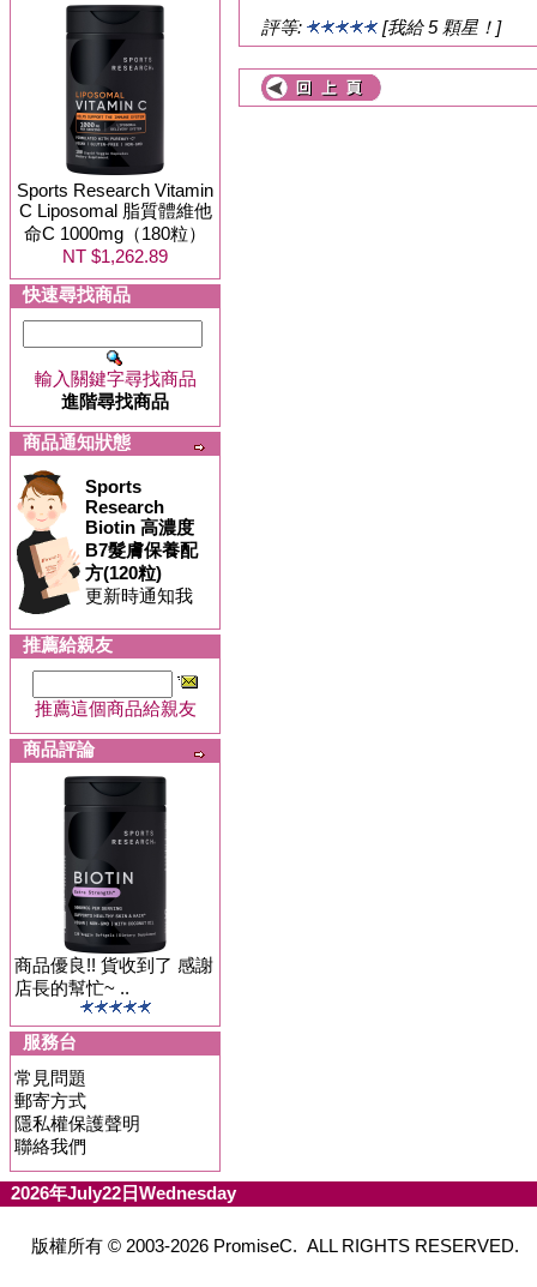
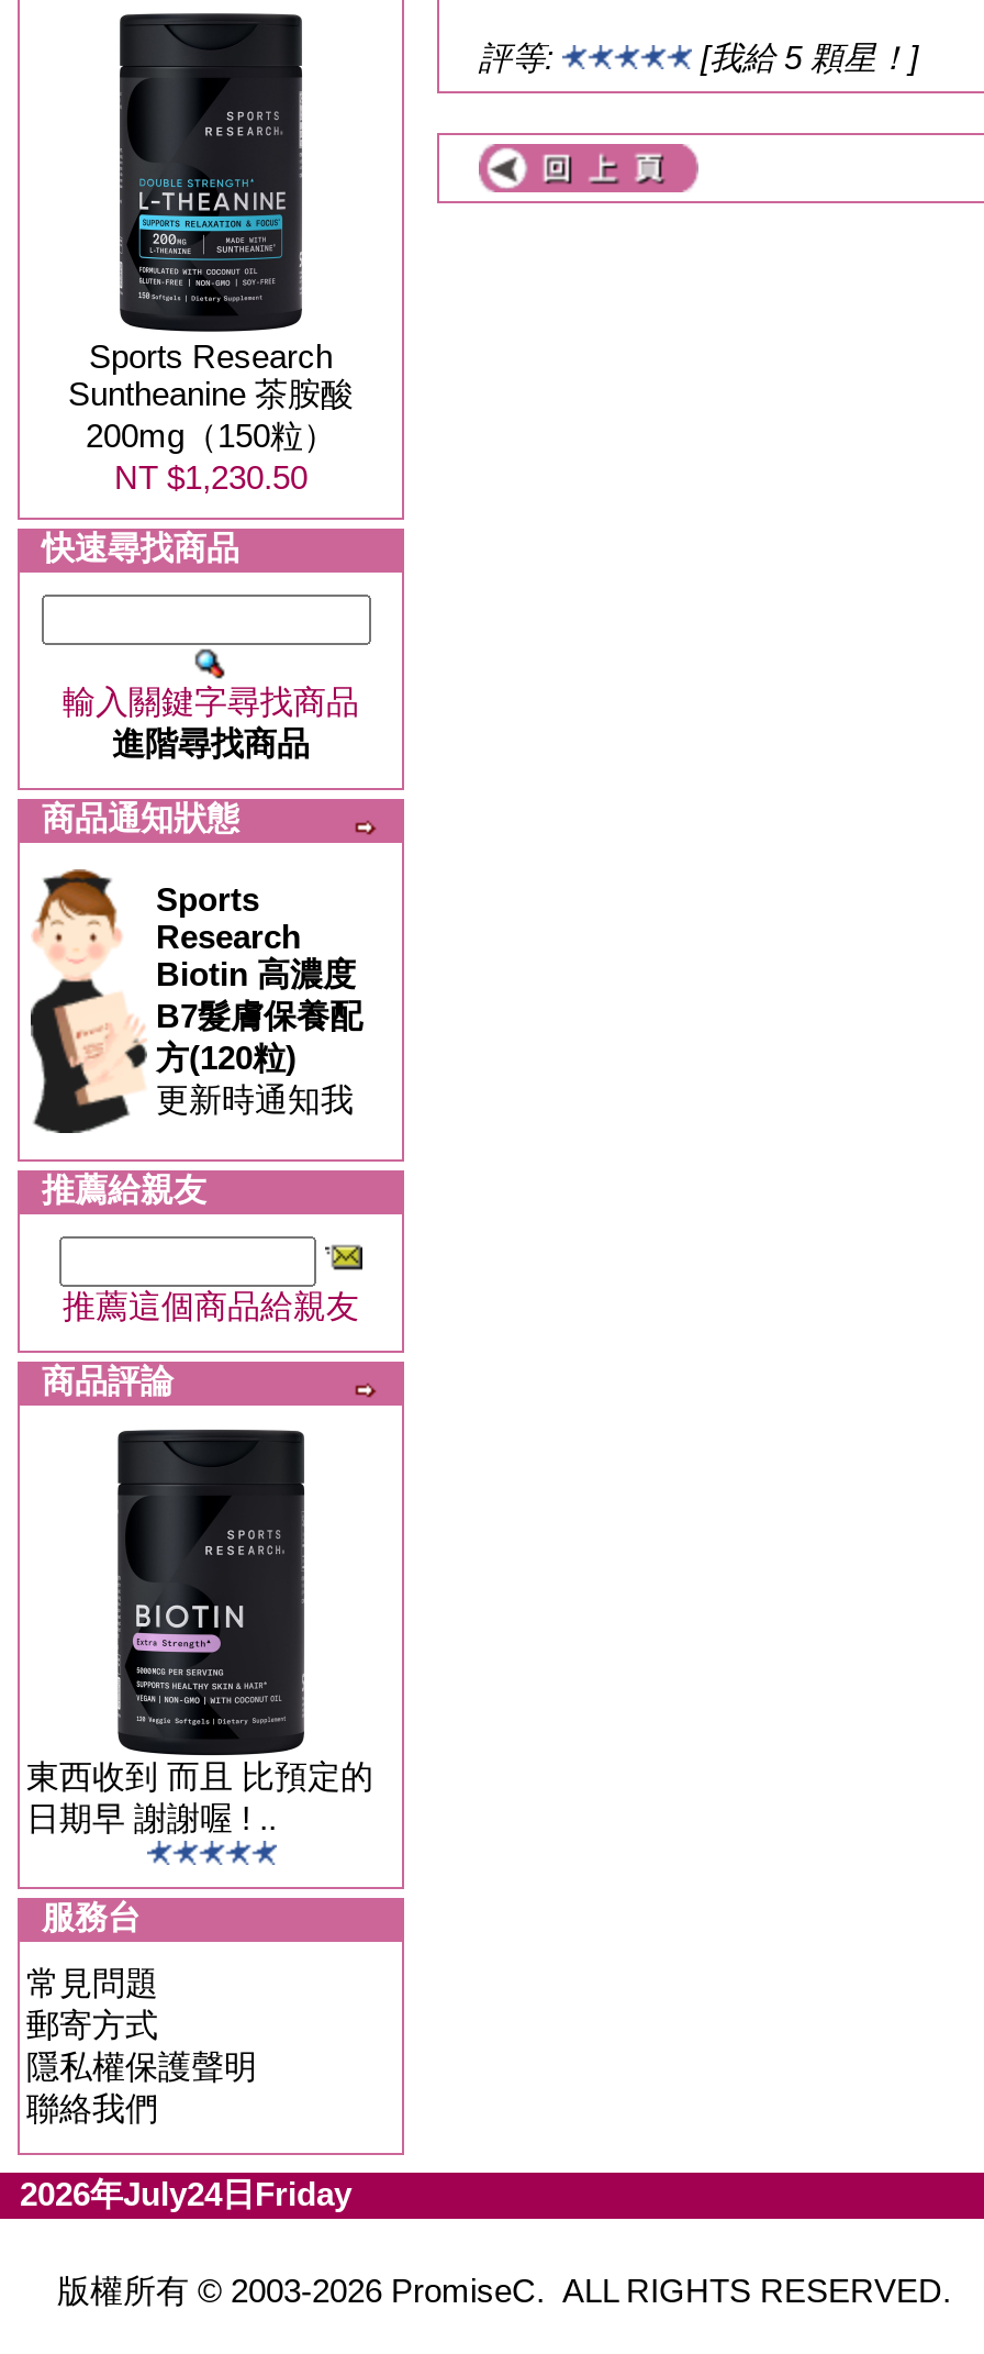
- [image]
- Sports Research Vitamin
- C Liposomal 脂質體維他
- 命C 1000mg（180粒）
- NT $1,262.89
+ [image]
+ Sports Research
+ Suntheanine 茶胺酸
+ 200mg（150粒）
+ NT $1,230.50

- 商品優良!! 貨收到了 感謝
- 店長的幫忙~ ..
+ 東西收到 而且 比預定的
+ 日期早 謝謝喔 ! ..

- 2026年July22日Wednesday
+ 2026年July24日Friday
